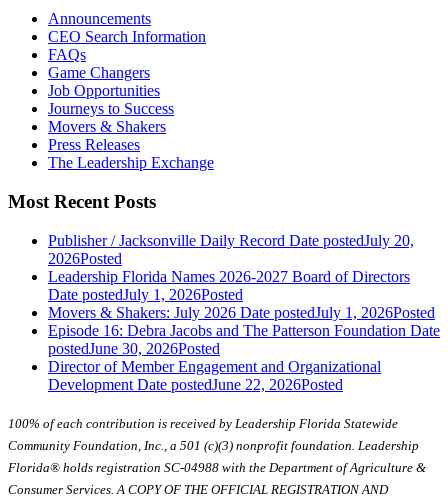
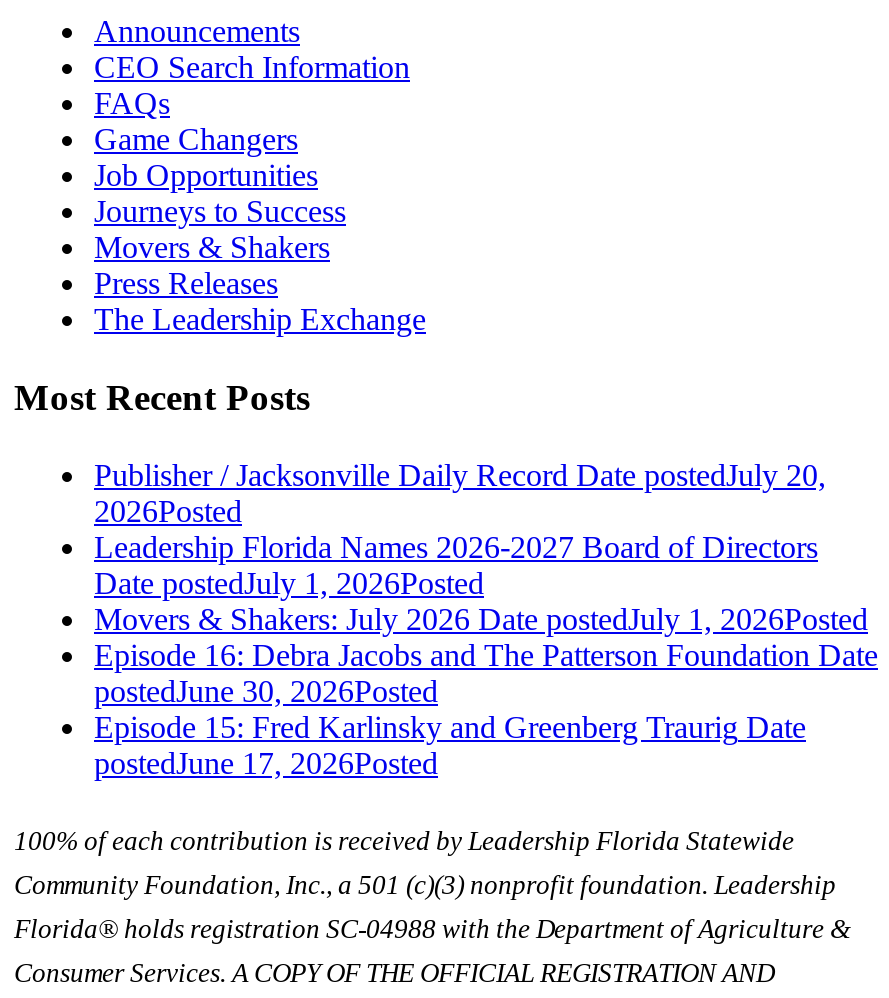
- Director of Member Engagement and Organizational
- Development Date postedJune 22, 2026Posted
+ Episode 15: Fred Karlinsky and Greenberg Traurig Date
+ postedJune 17, 2026Posted
